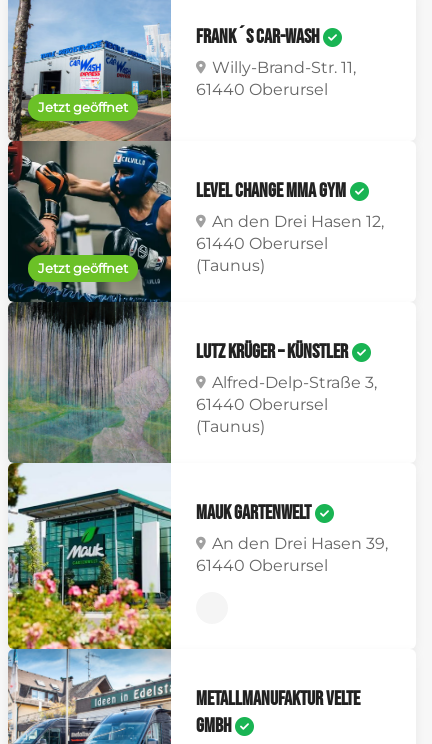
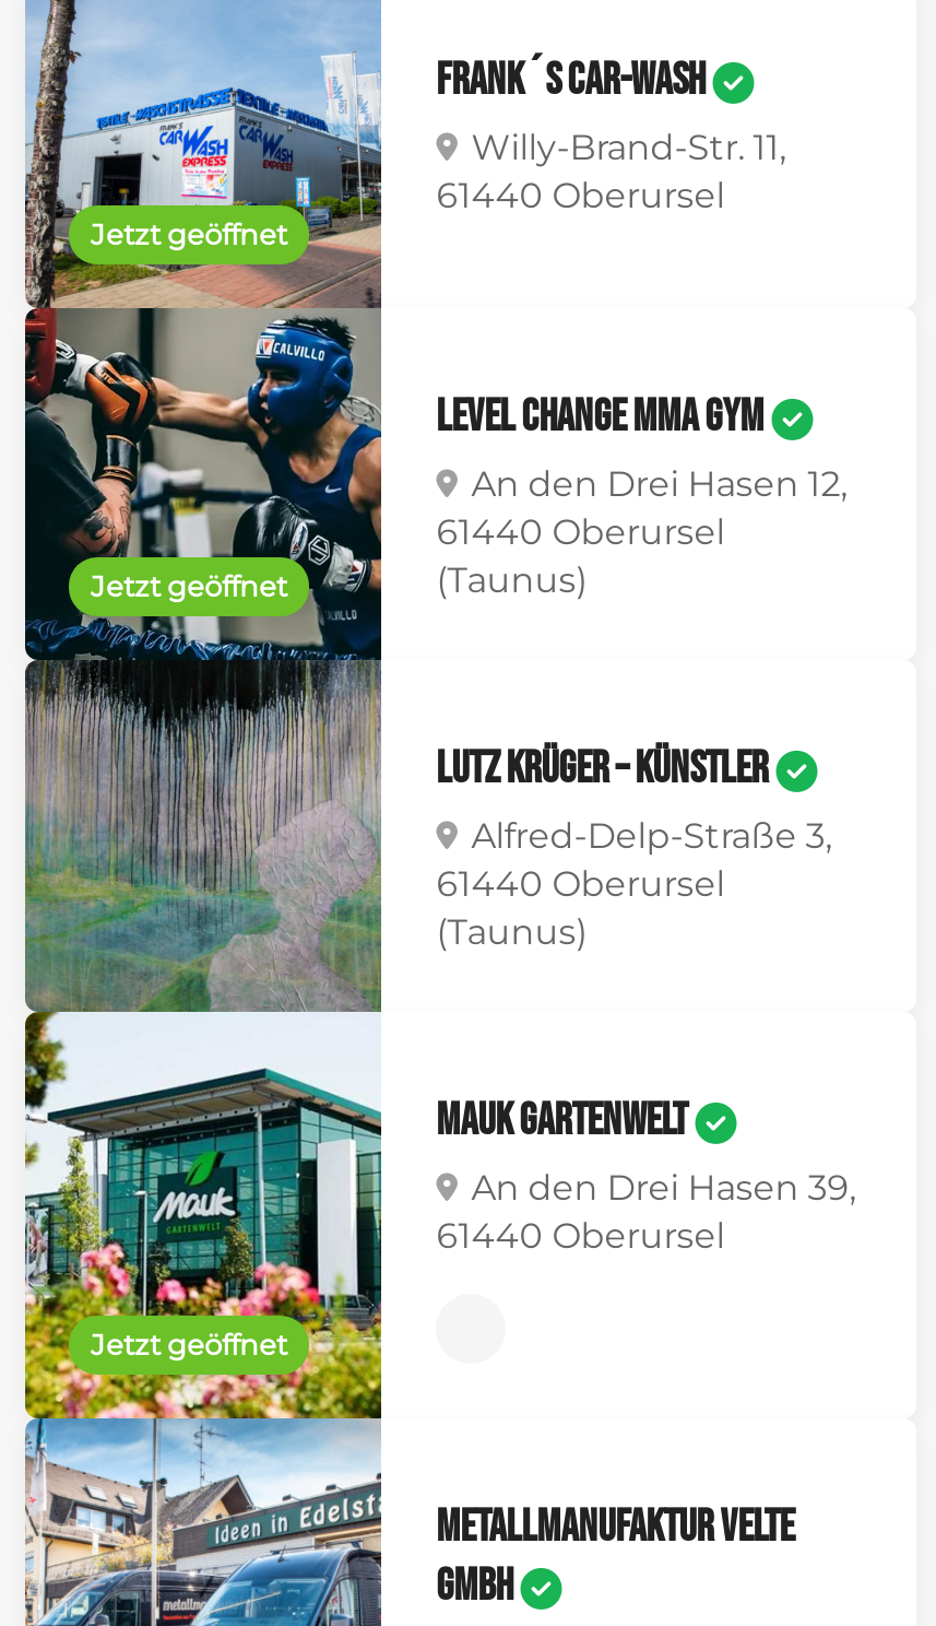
+ Jetzt geöffnet
